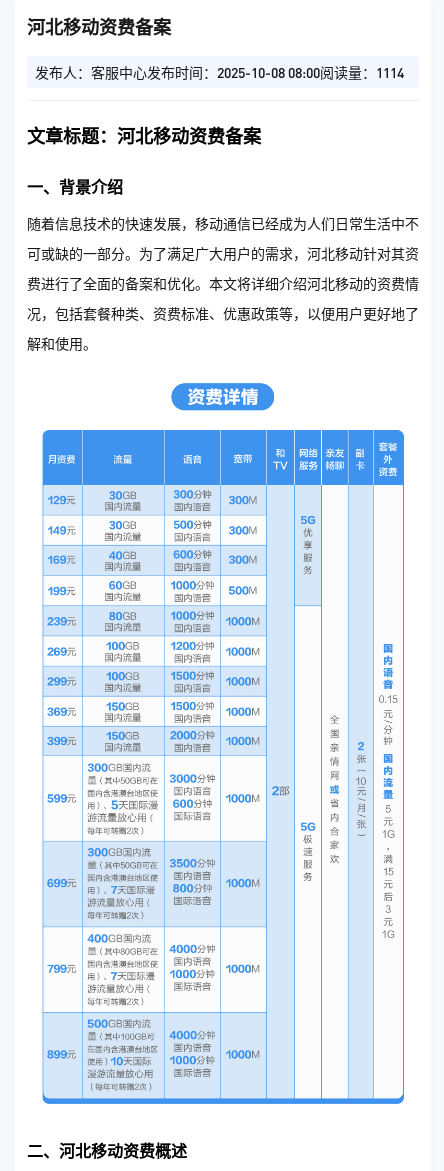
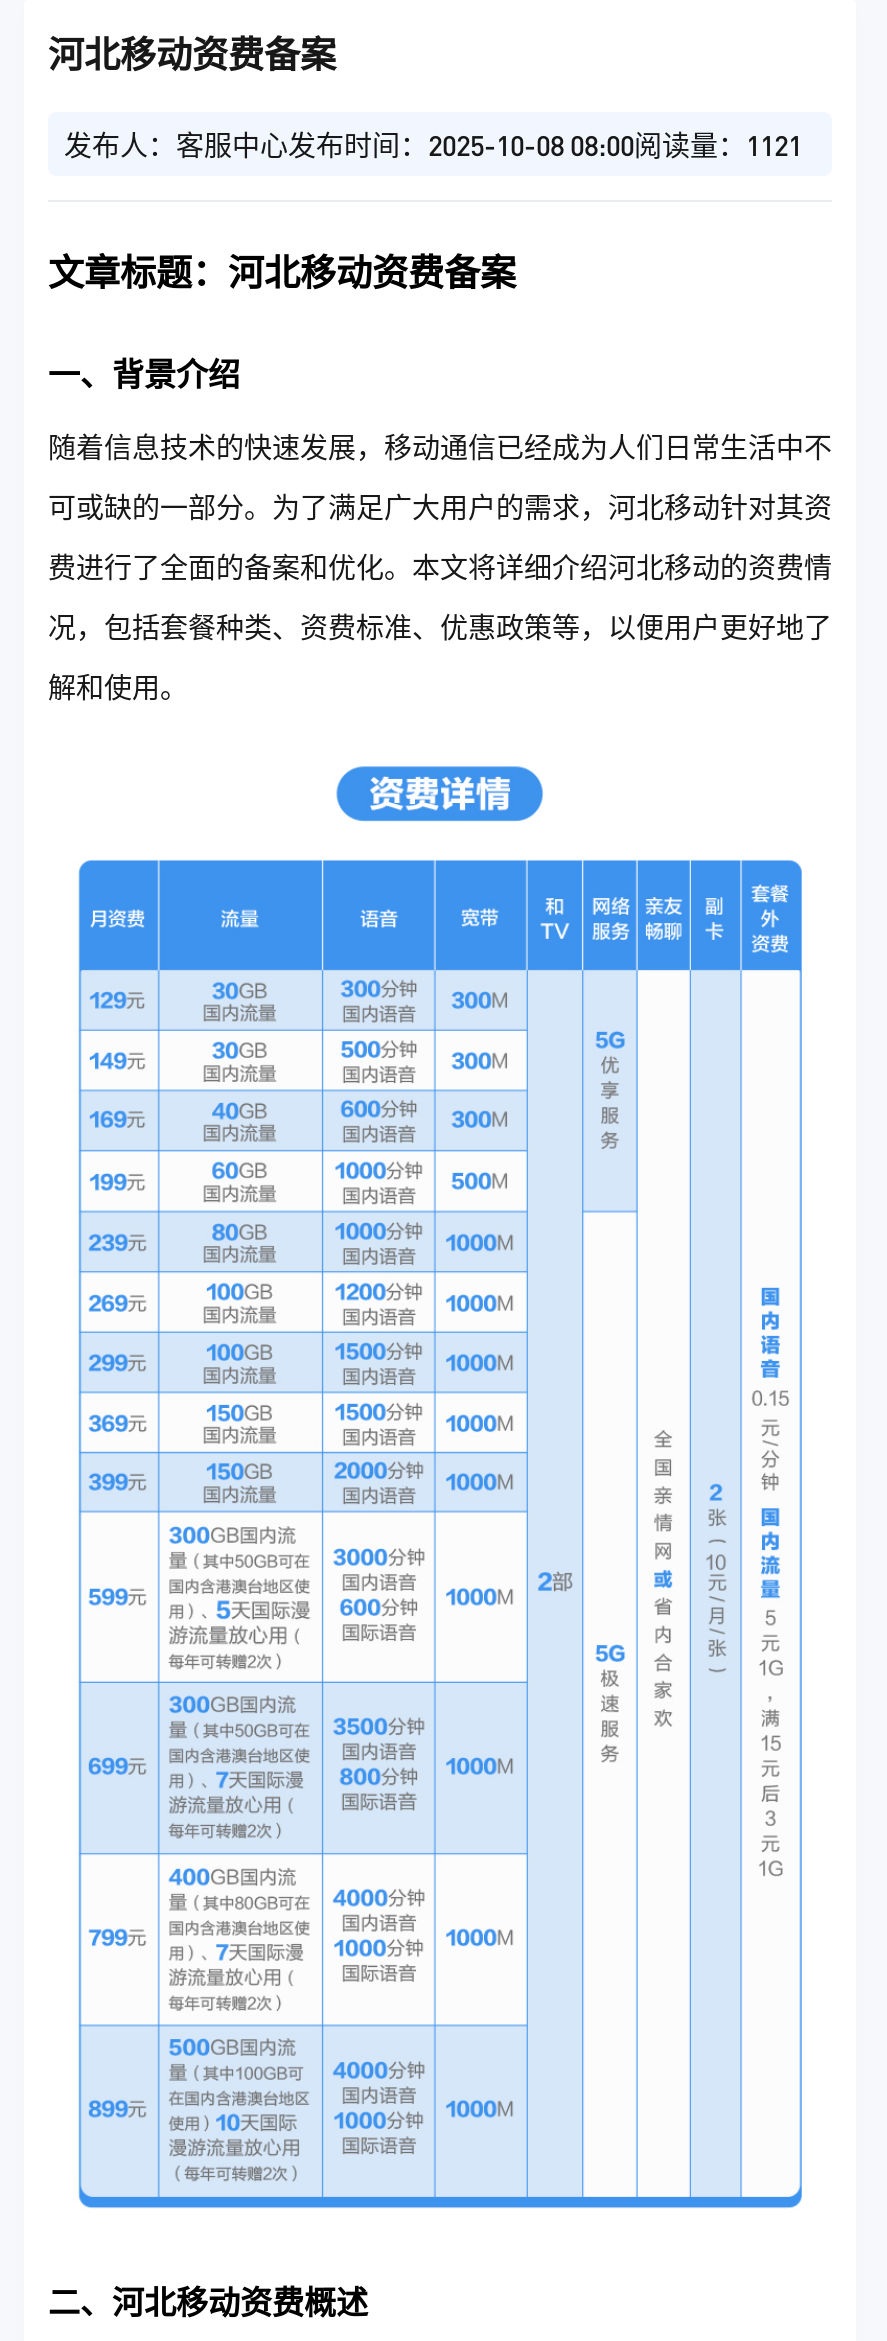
- 发布人：客服中心发布时间：2025-10-08 08:00阅读量：1114
+ 发布人：客服中心发布时间：2025-10-08 08:00阅读量：1121
